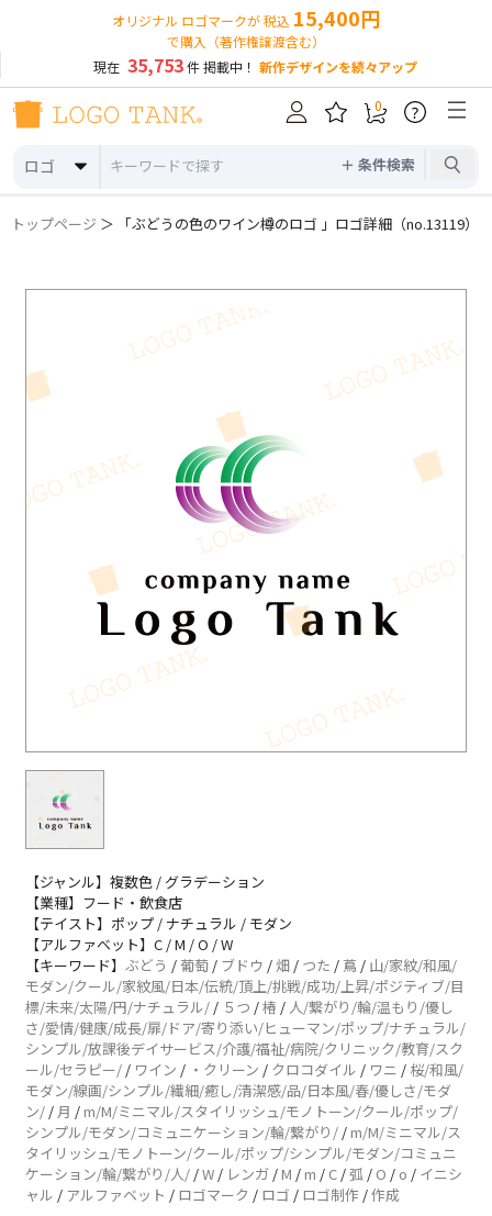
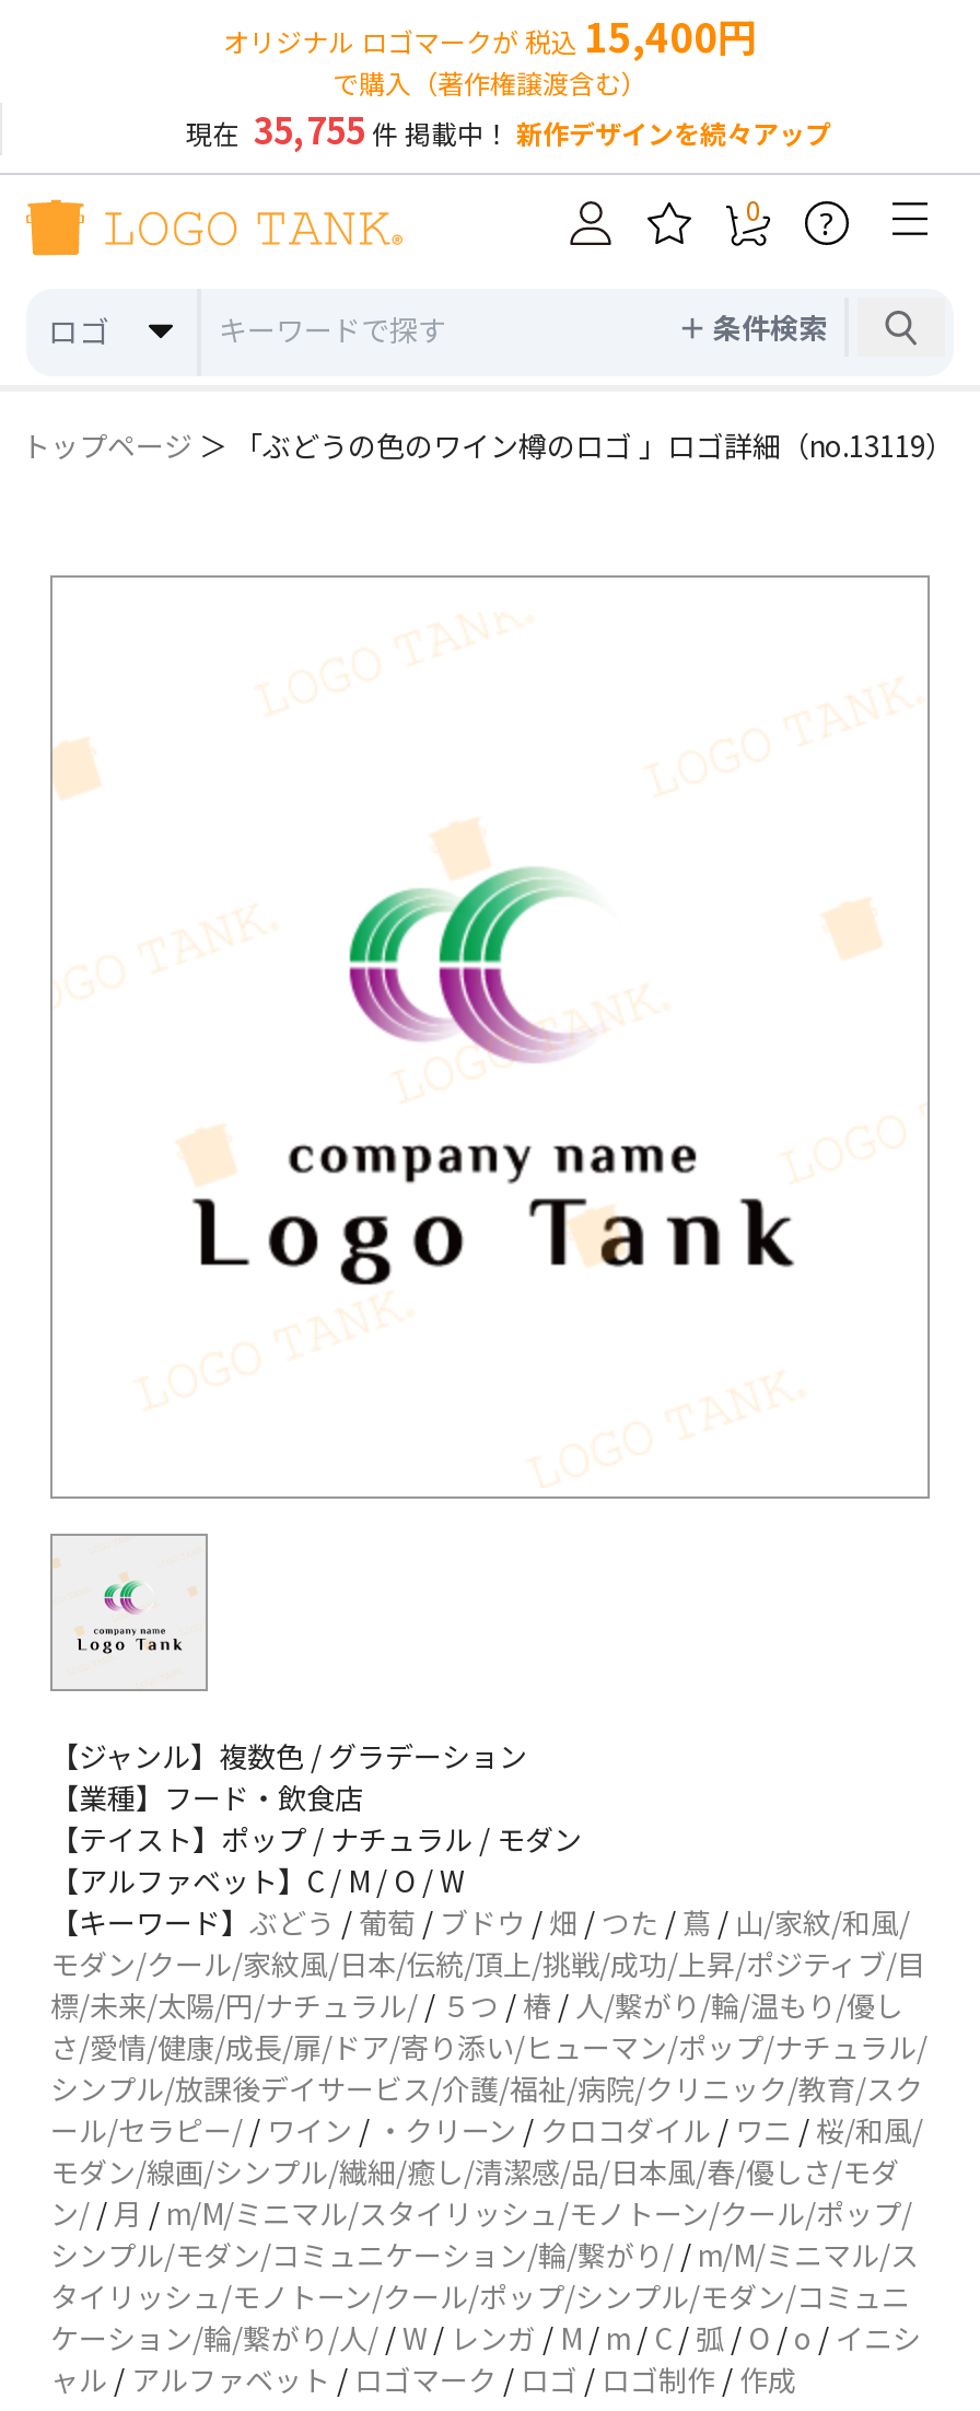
- 現在 35,753 件 掲載中！ 新作デザインを続々アップ
+ 現在 35,755 件 掲載中！ 新作デザインを続々アップ
